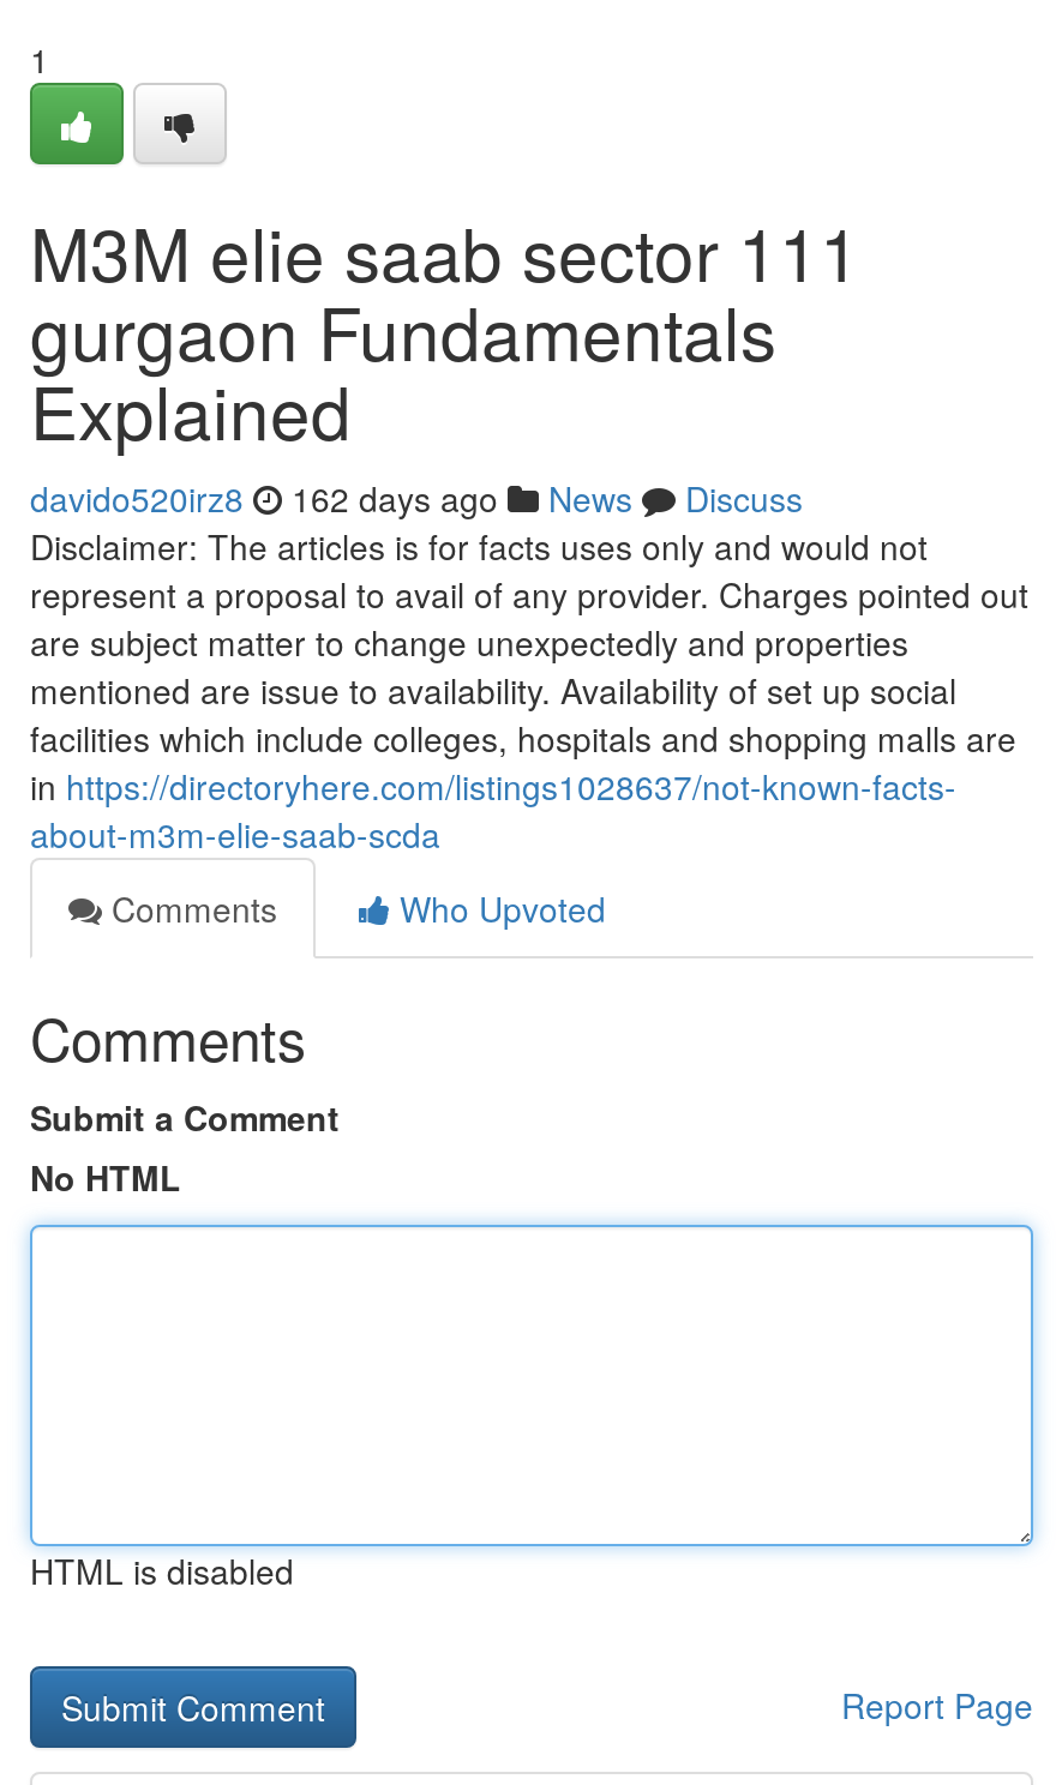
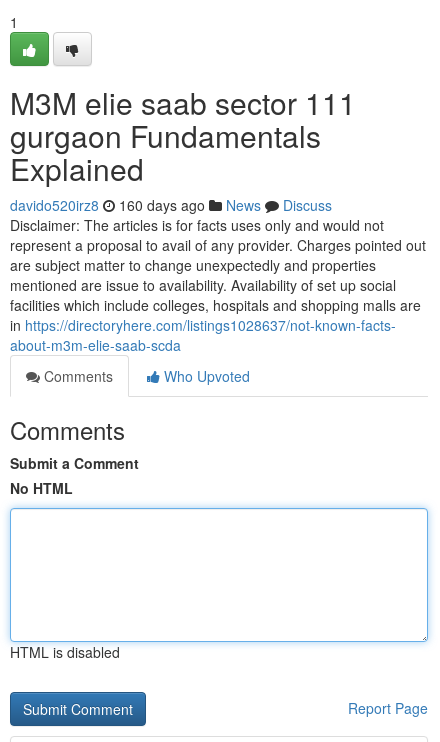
- davido520irz8 162 days ago News Discuss
+ davido520irz8 160 days ago News Discuss
